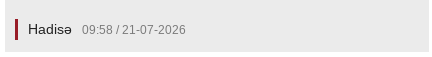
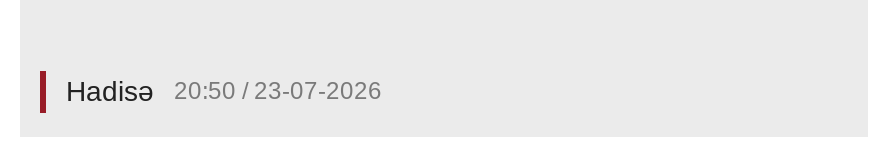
- Hadisə 09:58 / 21-07-2026
+ Hadisə 20:50 / 23-07-2026
